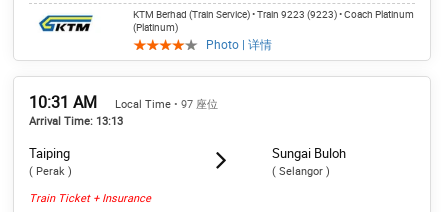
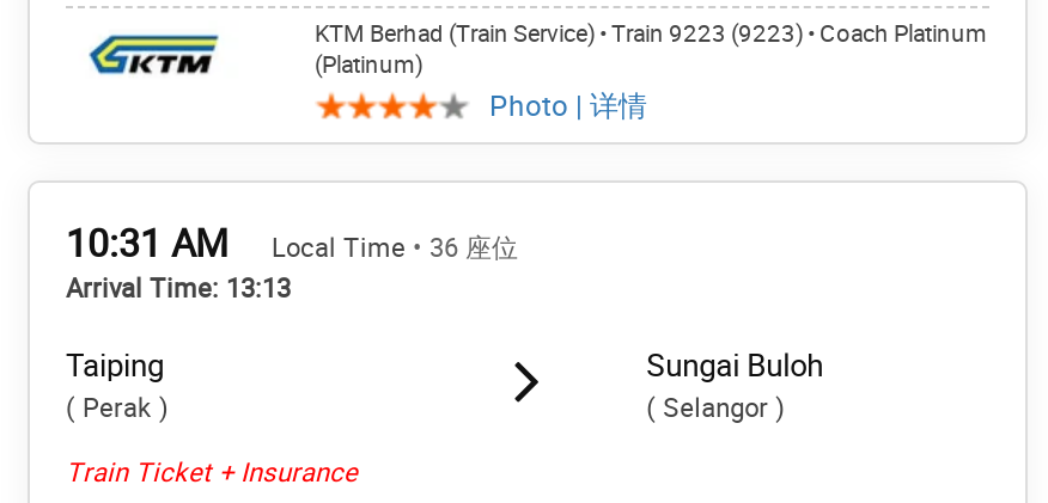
- Local Time • 97 座位
+ Local Time • 36 座位
